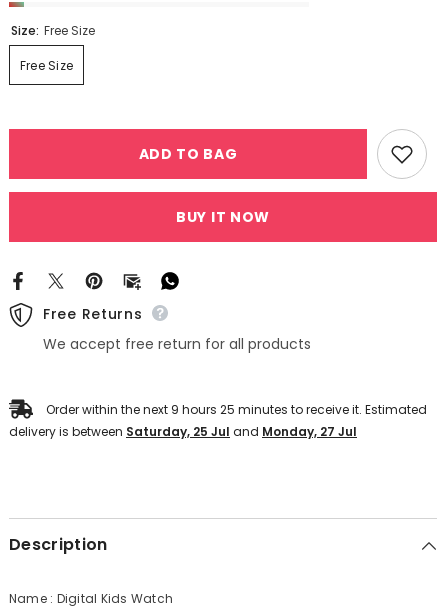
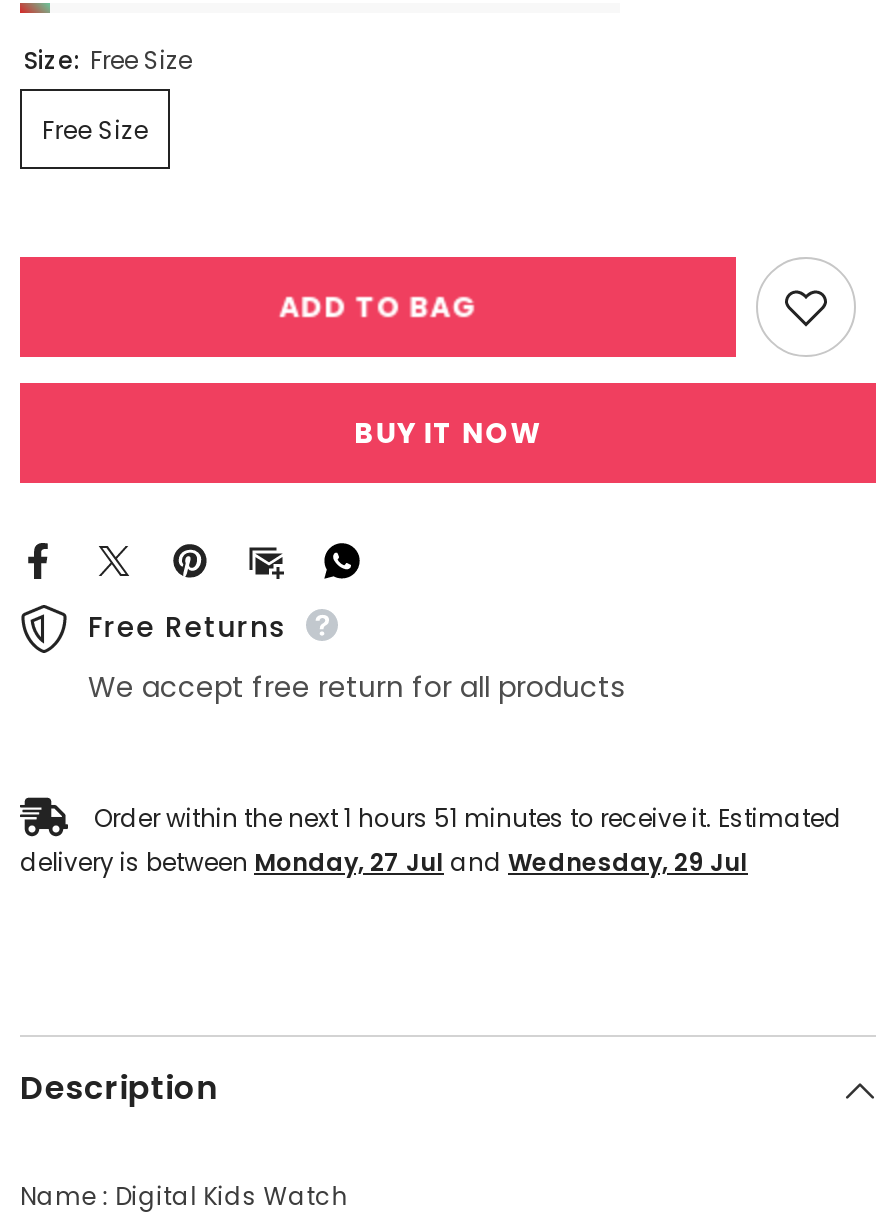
- Order within the next 9 hours 25 minutes to receive it. Estimated
+ Order within the next 1 hours 51 minutes to receive it. Estimated

- delivery is between Saturday, 25 Jul and Monday, 27 Jul
+ delivery is between Monday, 27 Jul and Wednesday, 29 Jul
